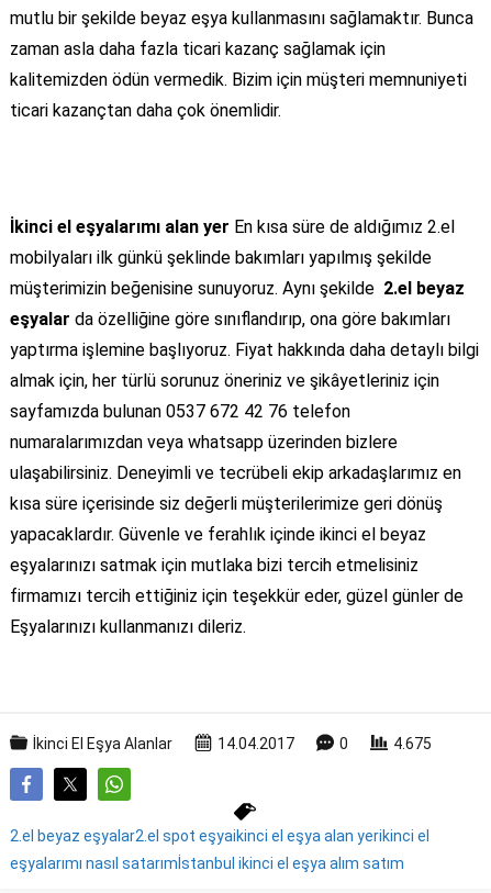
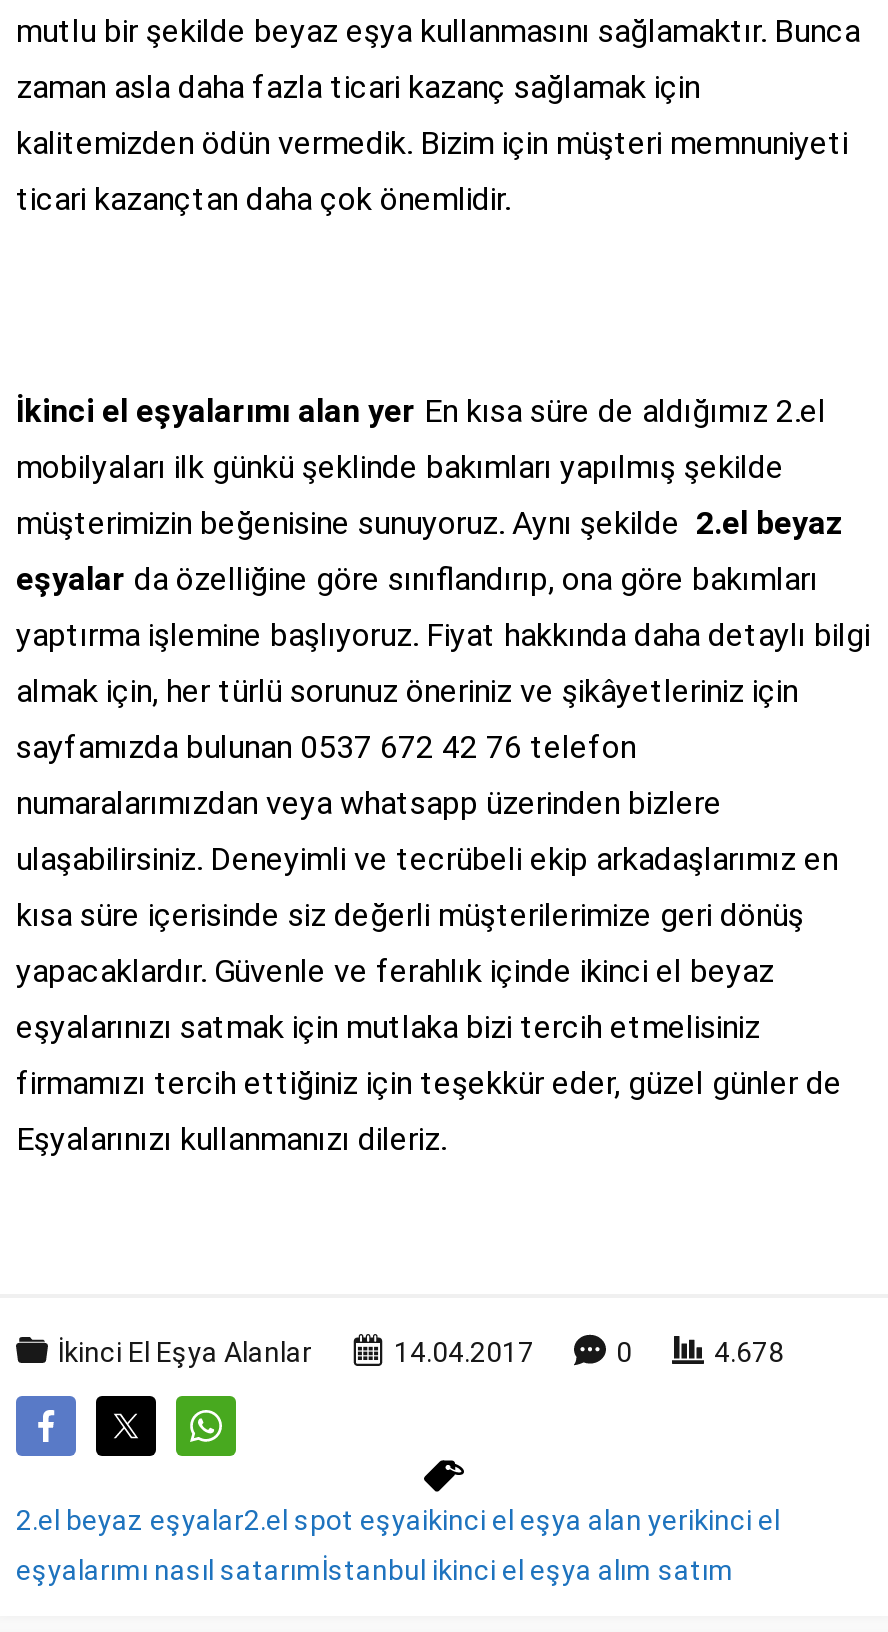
- 4.675
+ 4.678
